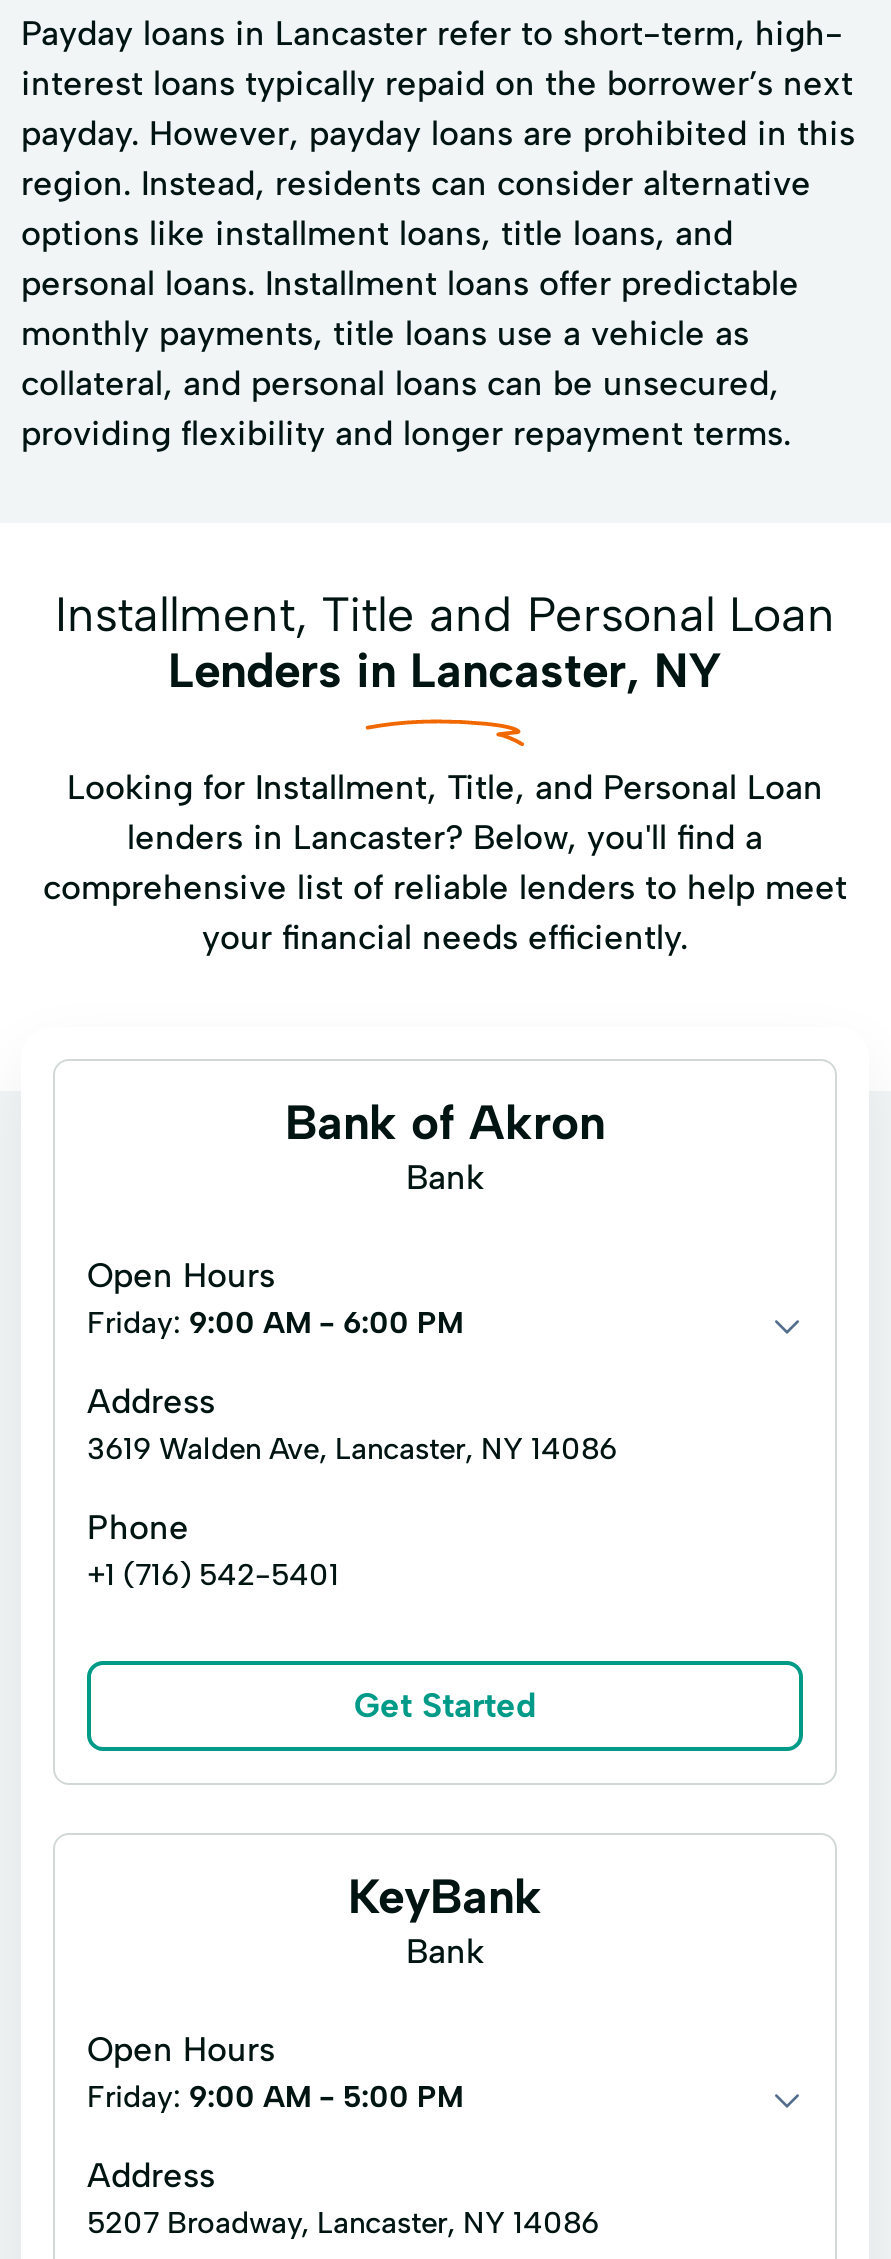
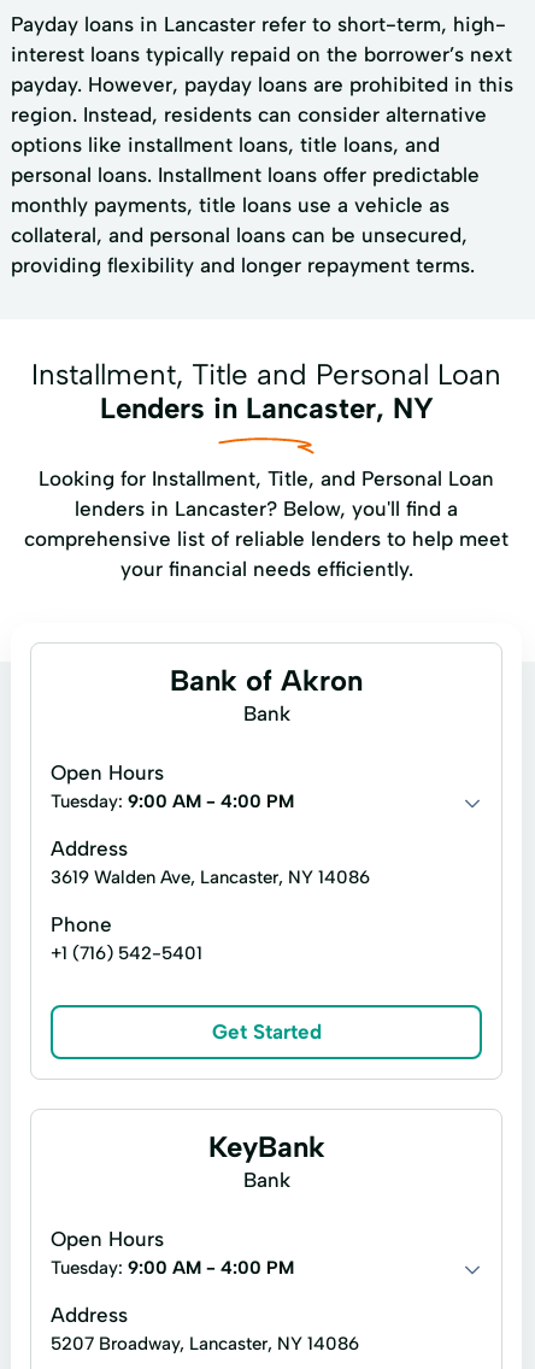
- Friday: 9:00 AM - 6:00 PM
+ Tuesday: 9:00 AM - 4:00 PM

- Friday: 9:00 AM - 5:00 PM
+ Tuesday: 9:00 AM - 4:00 PM
